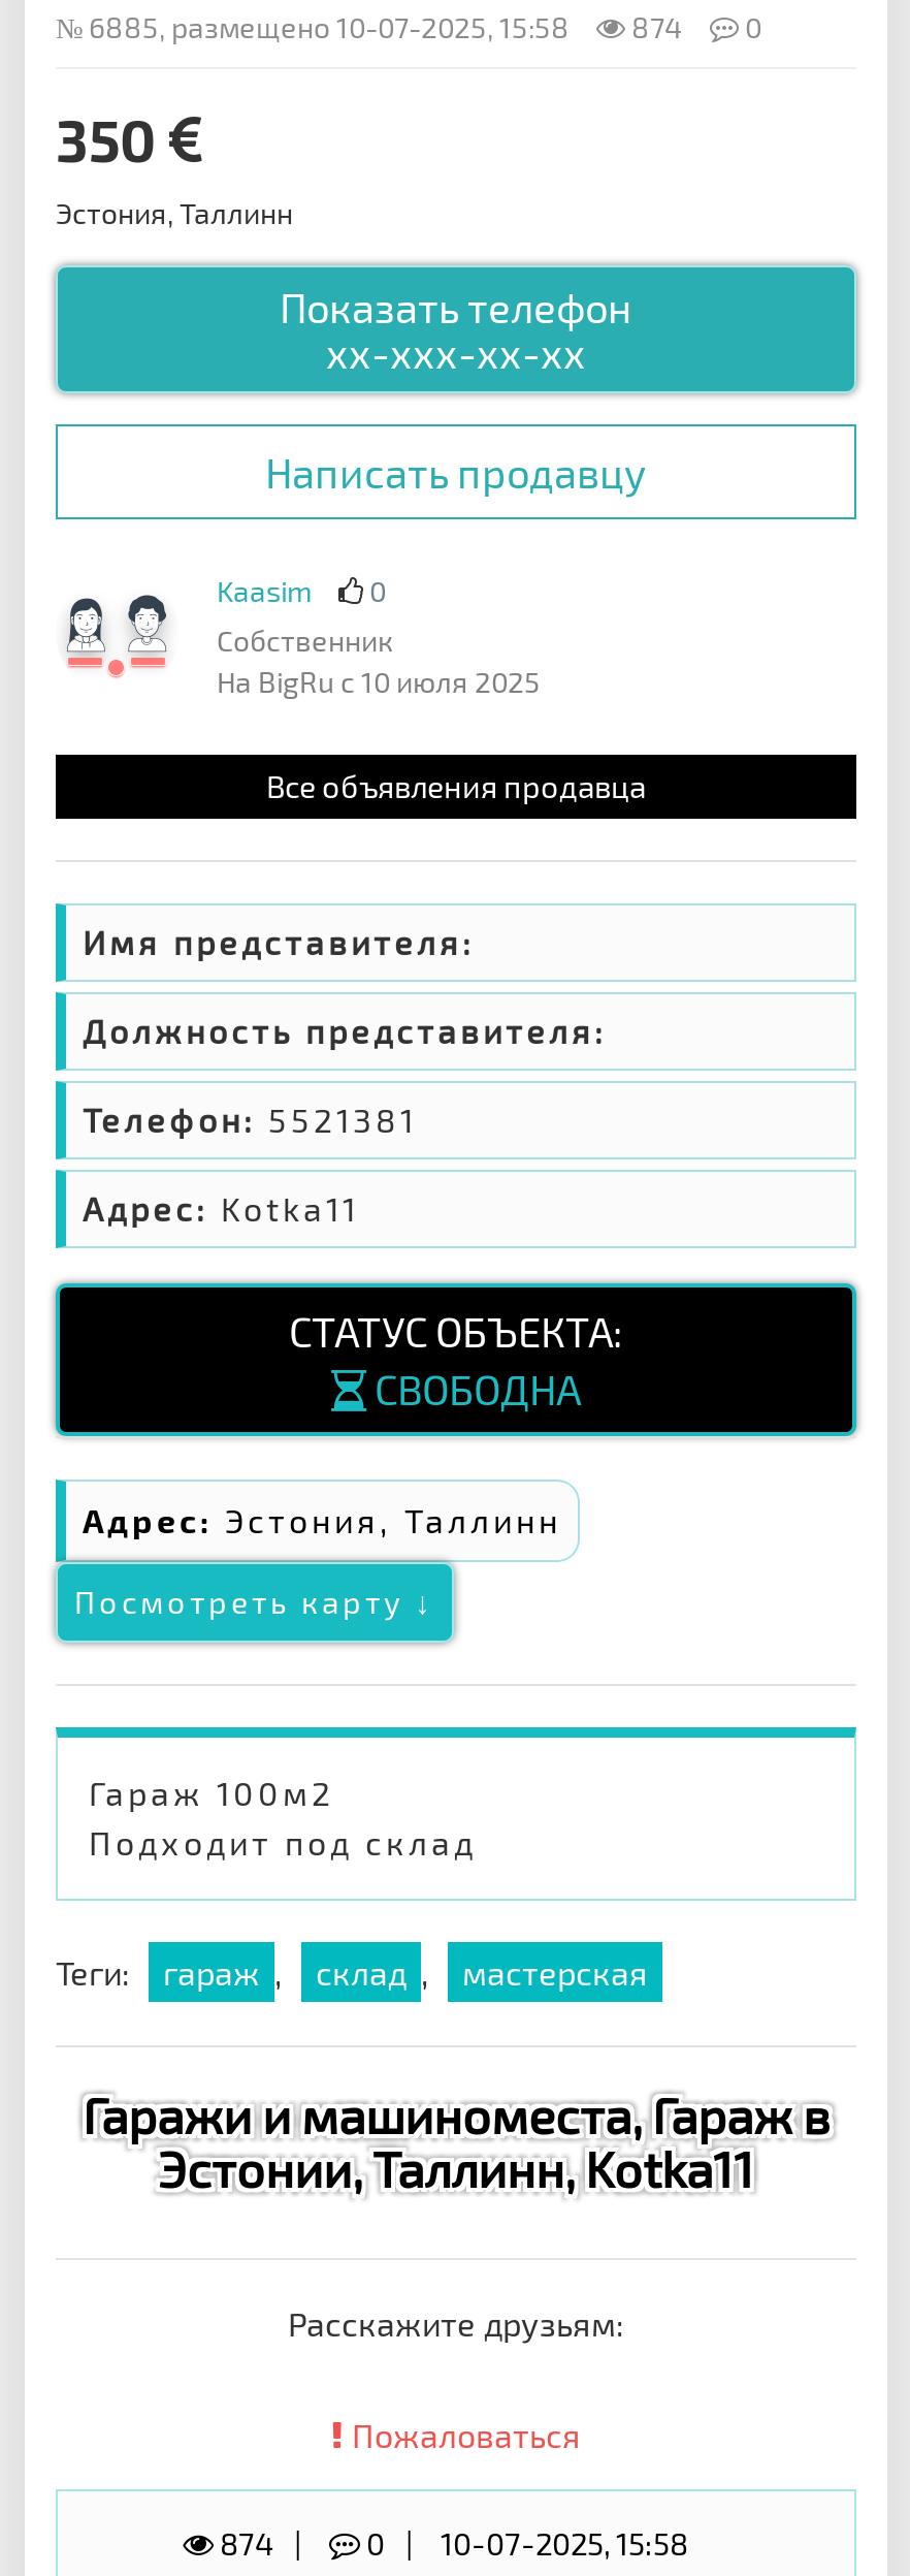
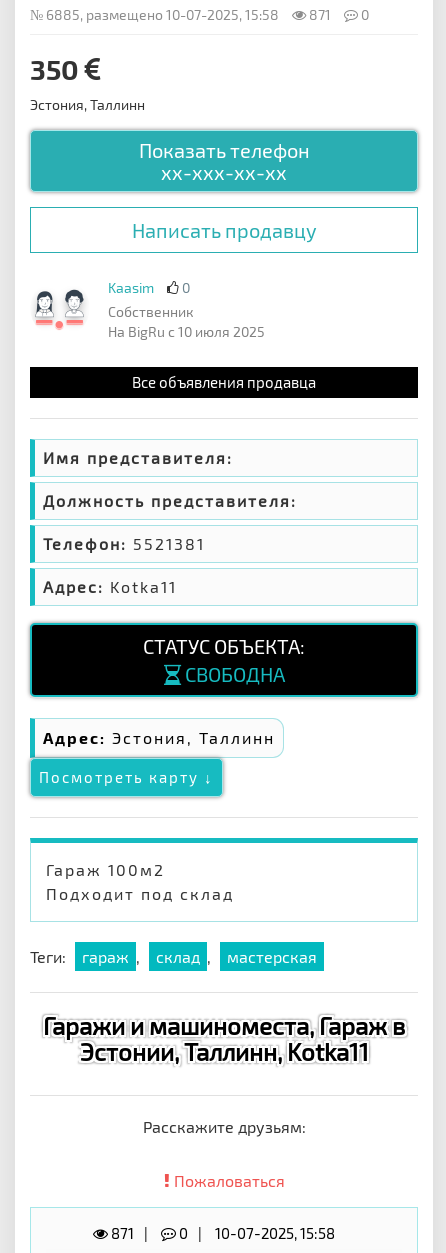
- № 6885, размещено 10-07-2025, 15:58 874 0
+ № 6885, размещено 10-07-2025, 15:58 871 0

- 874
+ 871
